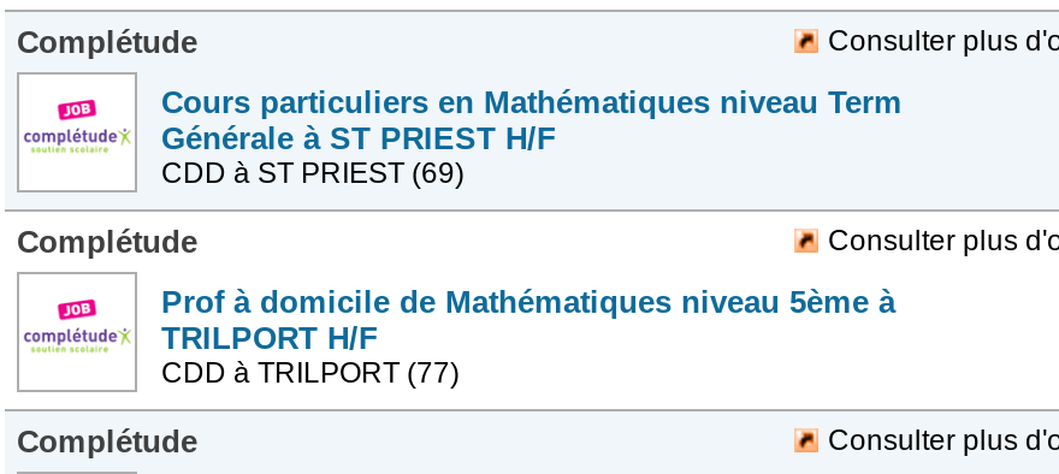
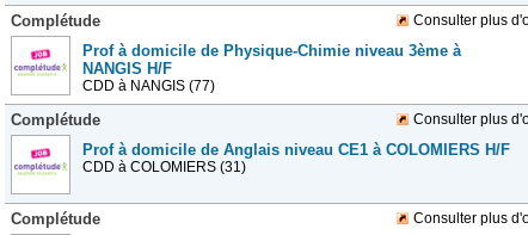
- Cours particuliers en Mathématiques niveau Term
- Générale à ST PRIEST H/F
- CDD à ST PRIEST (69)
+ Prof à domicile de Physique-Chimie niveau 3ème à
+ NANGIS H/F
+ CDD à NANGIS (77)

- Prof à domicile de Mathématiques niveau 5ème à
- TRILPORT H/F
- CDD à TRILPORT (77)
+ Prof à domicile de Anglais niveau CE1 à COLOMIERS H/F
+ CDD à COLOMIERS (31)
